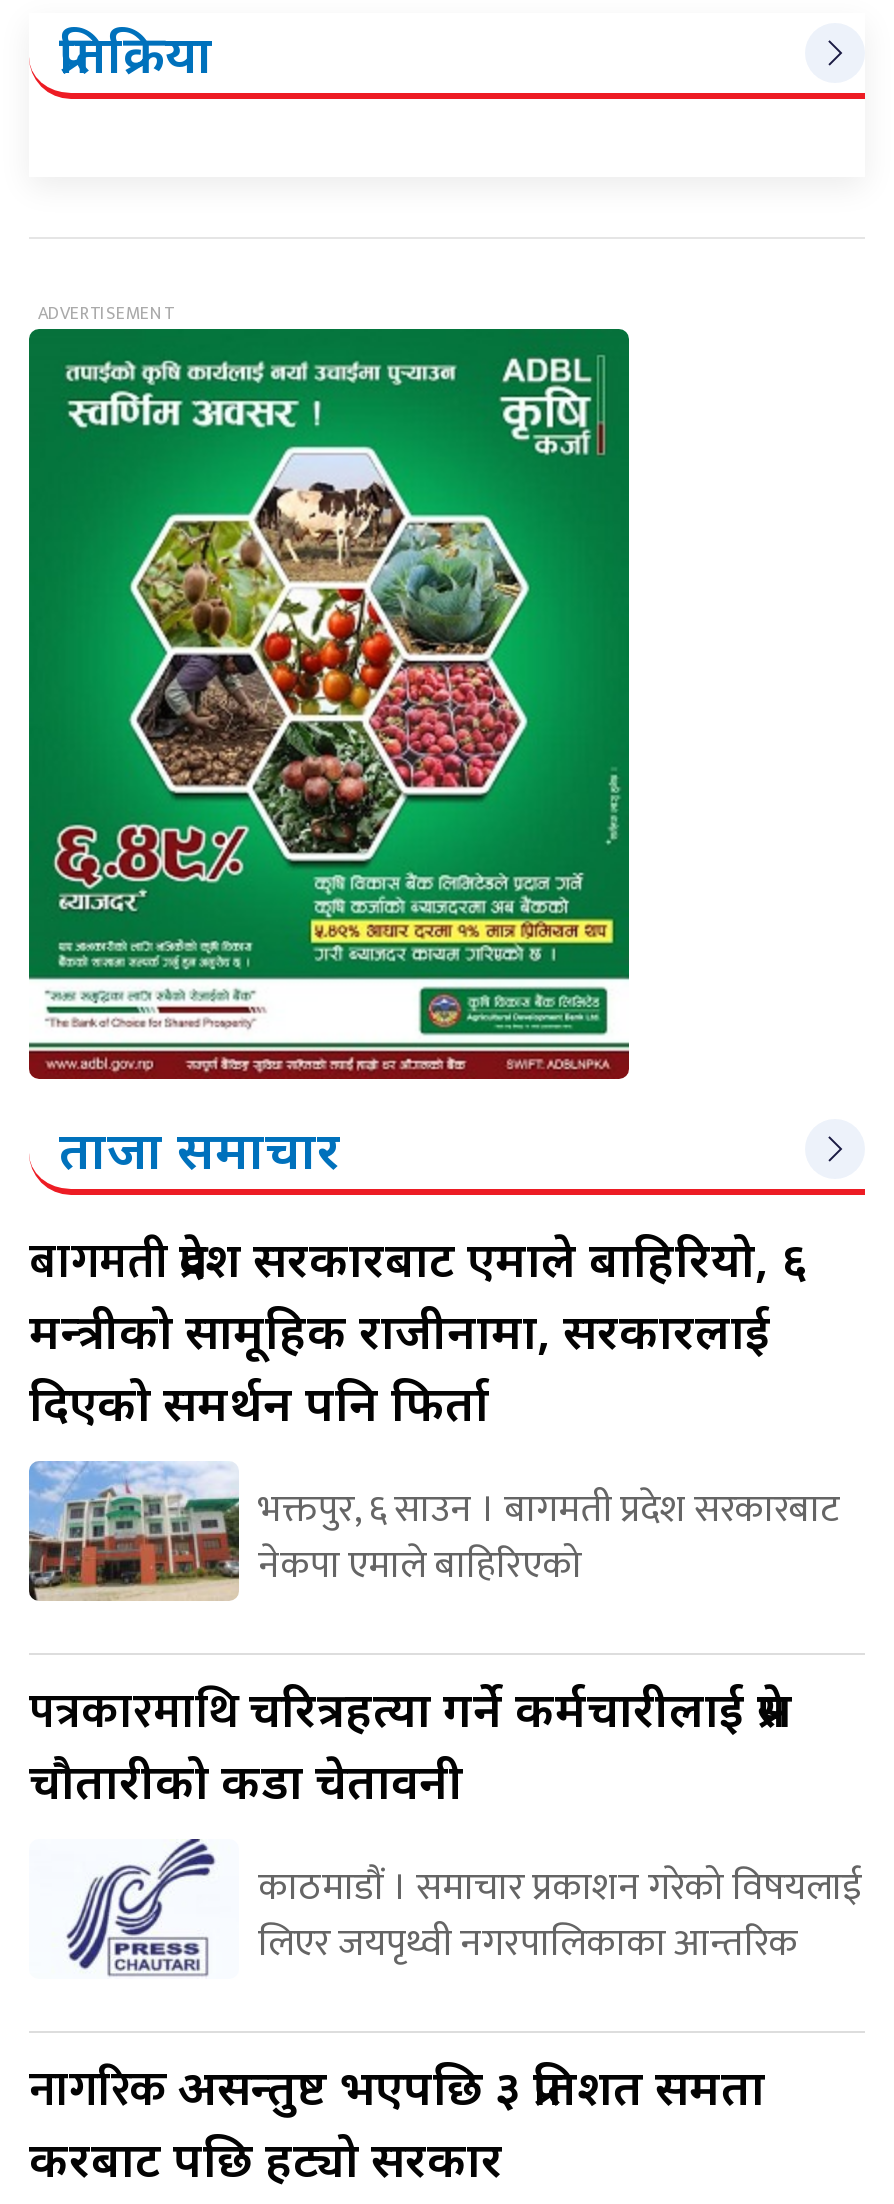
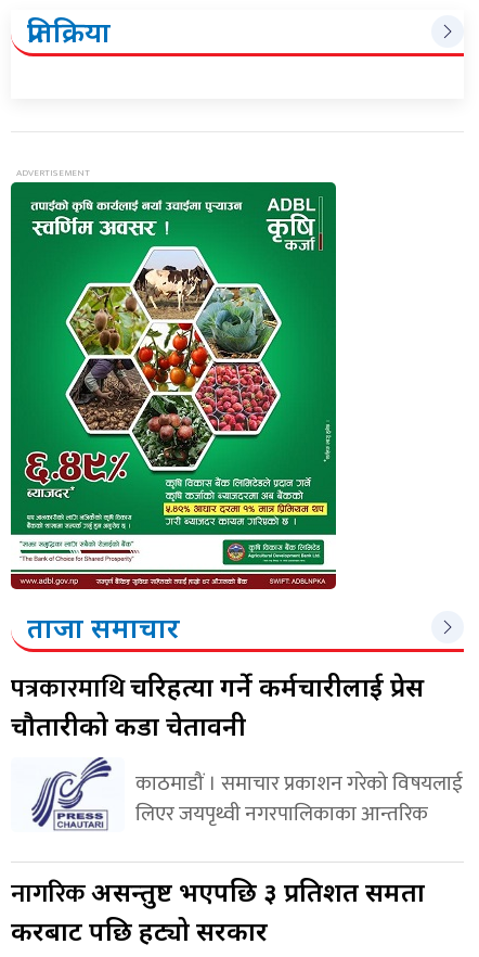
- [image]
- बागमतीप्रदेश सरकारबाट एमाले बाहिरियो, ६
- मन्त्रीको सामूहिक राजीनामा, सरकारलाई
- दिएको समर्थन पनि फिर्ता
- भक्तपुर, ६ साउन । बागमती प्रदेश सरकारबाट
- नेकपा एमाले बाहिरिएको
